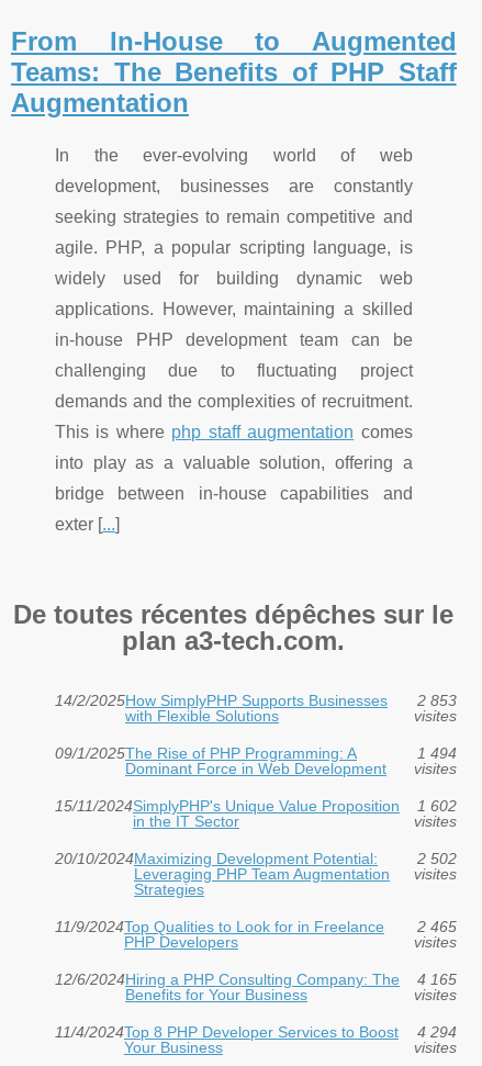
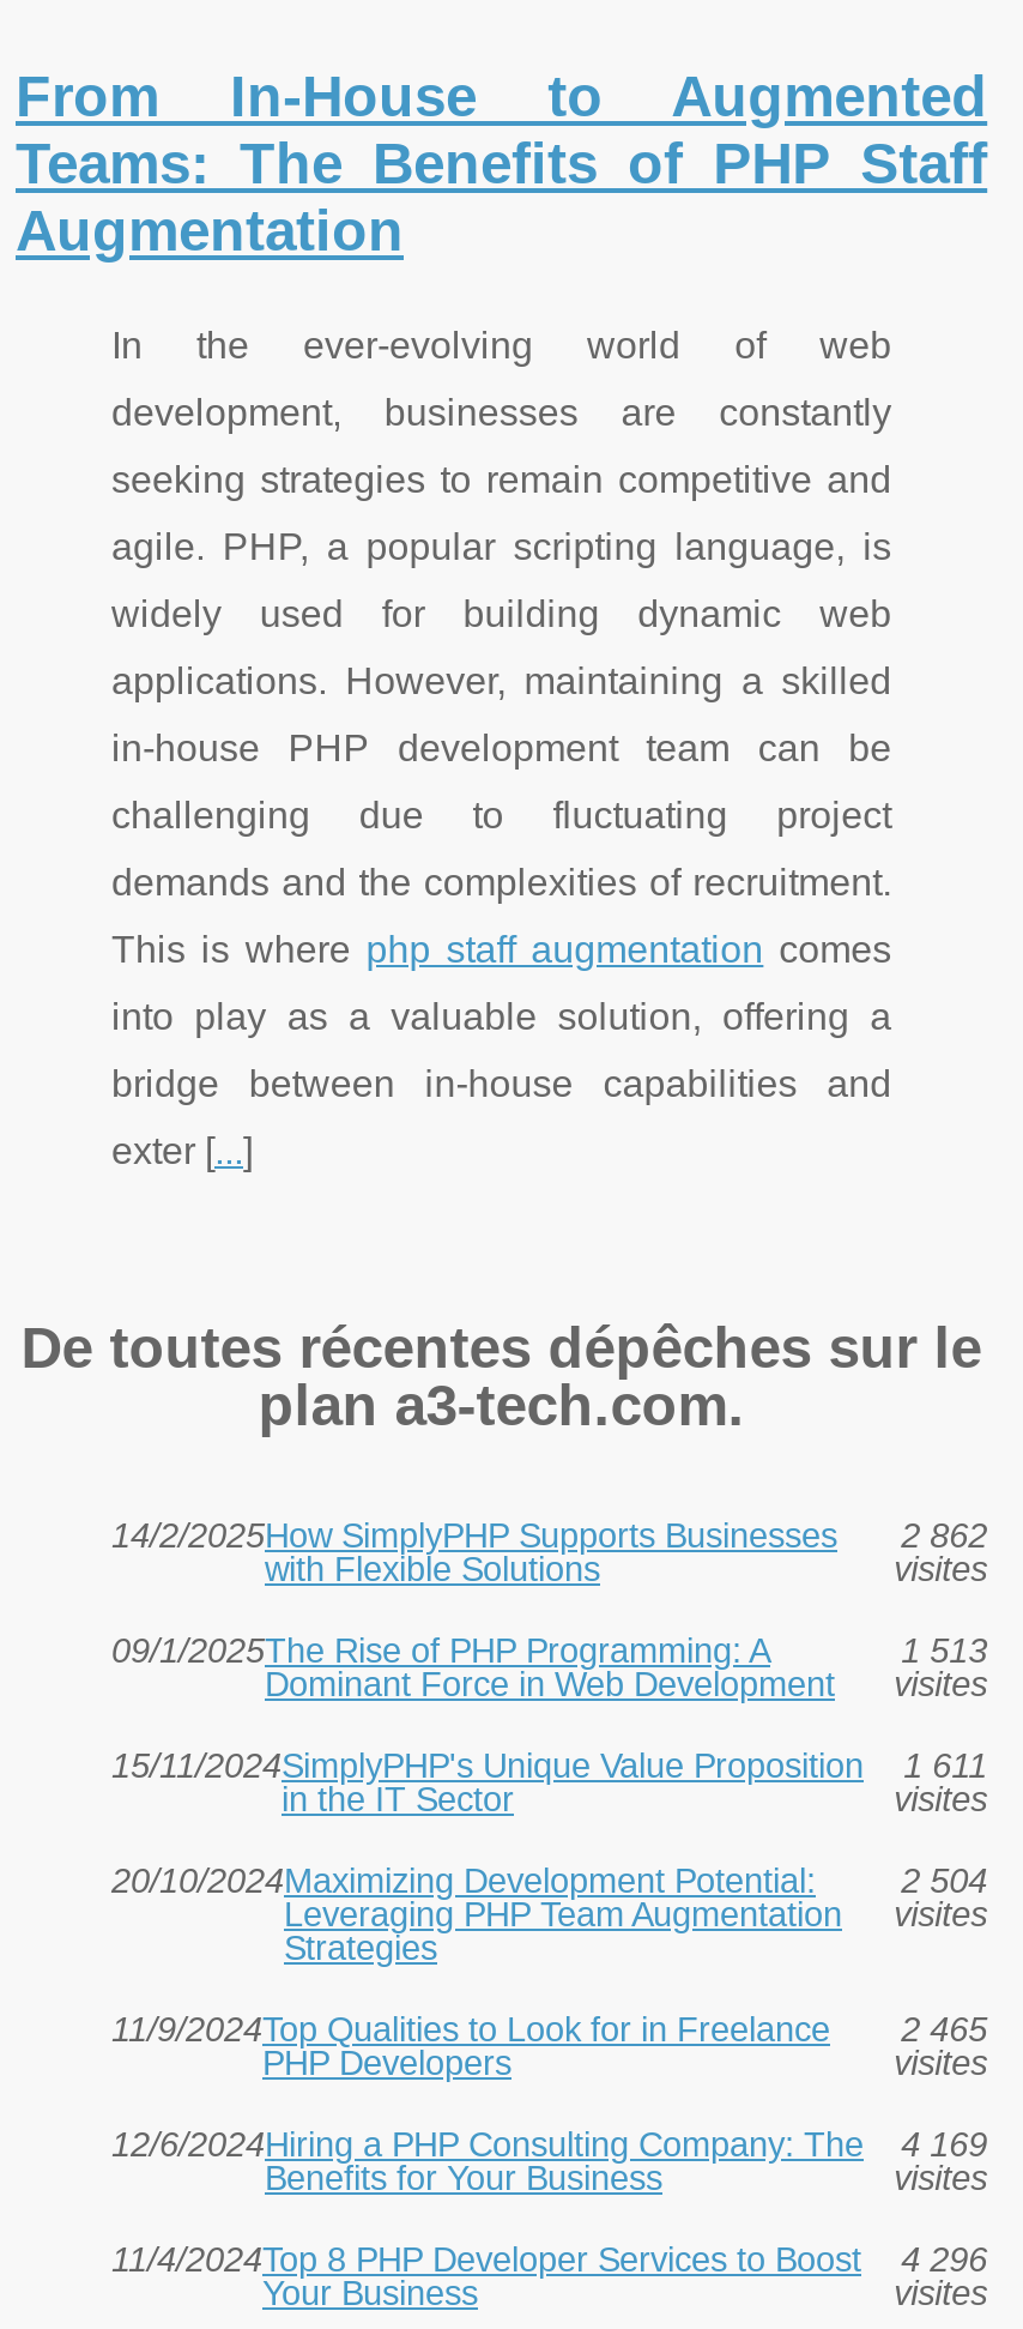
- 14/2/2025How SimplyPHP Supports Businesses 2 853
+ 14/2/2025How SimplyPHP Supports Businesses 2 862

- 1 494
+ 1 513

- 15/11/2024SimplyPHP's Unique Value Proposition 1 602
+ 15/11/2024SimplyPHP's Unique Value Proposition 1 611

- 2 502
+ 2 504

- 12/6/2024Hiring a PHP Consulting Company: The 4 165
+ 12/6/2024Hiring a PHP Consulting Company: The 4 169

- 11/4/2024Top 8 PHP Developer Services to Boost 4 294
+ 11/4/2024Top 8 PHP Developer Services to Boost 4 296
